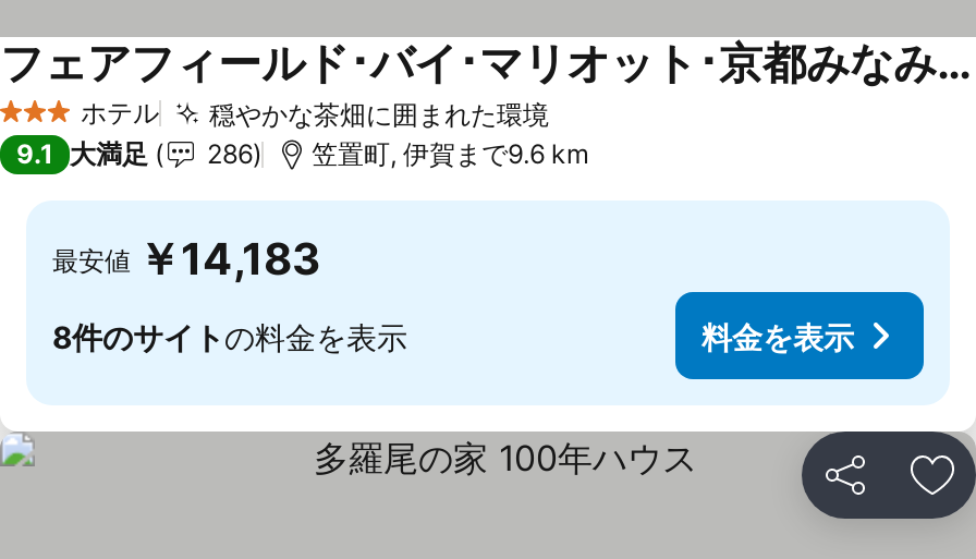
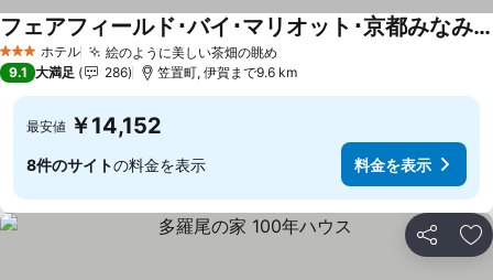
- 穏やかな茶畑に囲まれた環境
+ 絵のように美しい茶畑の眺め

- 最安値 ￥14,183
+ 最安値 ￥14,152
